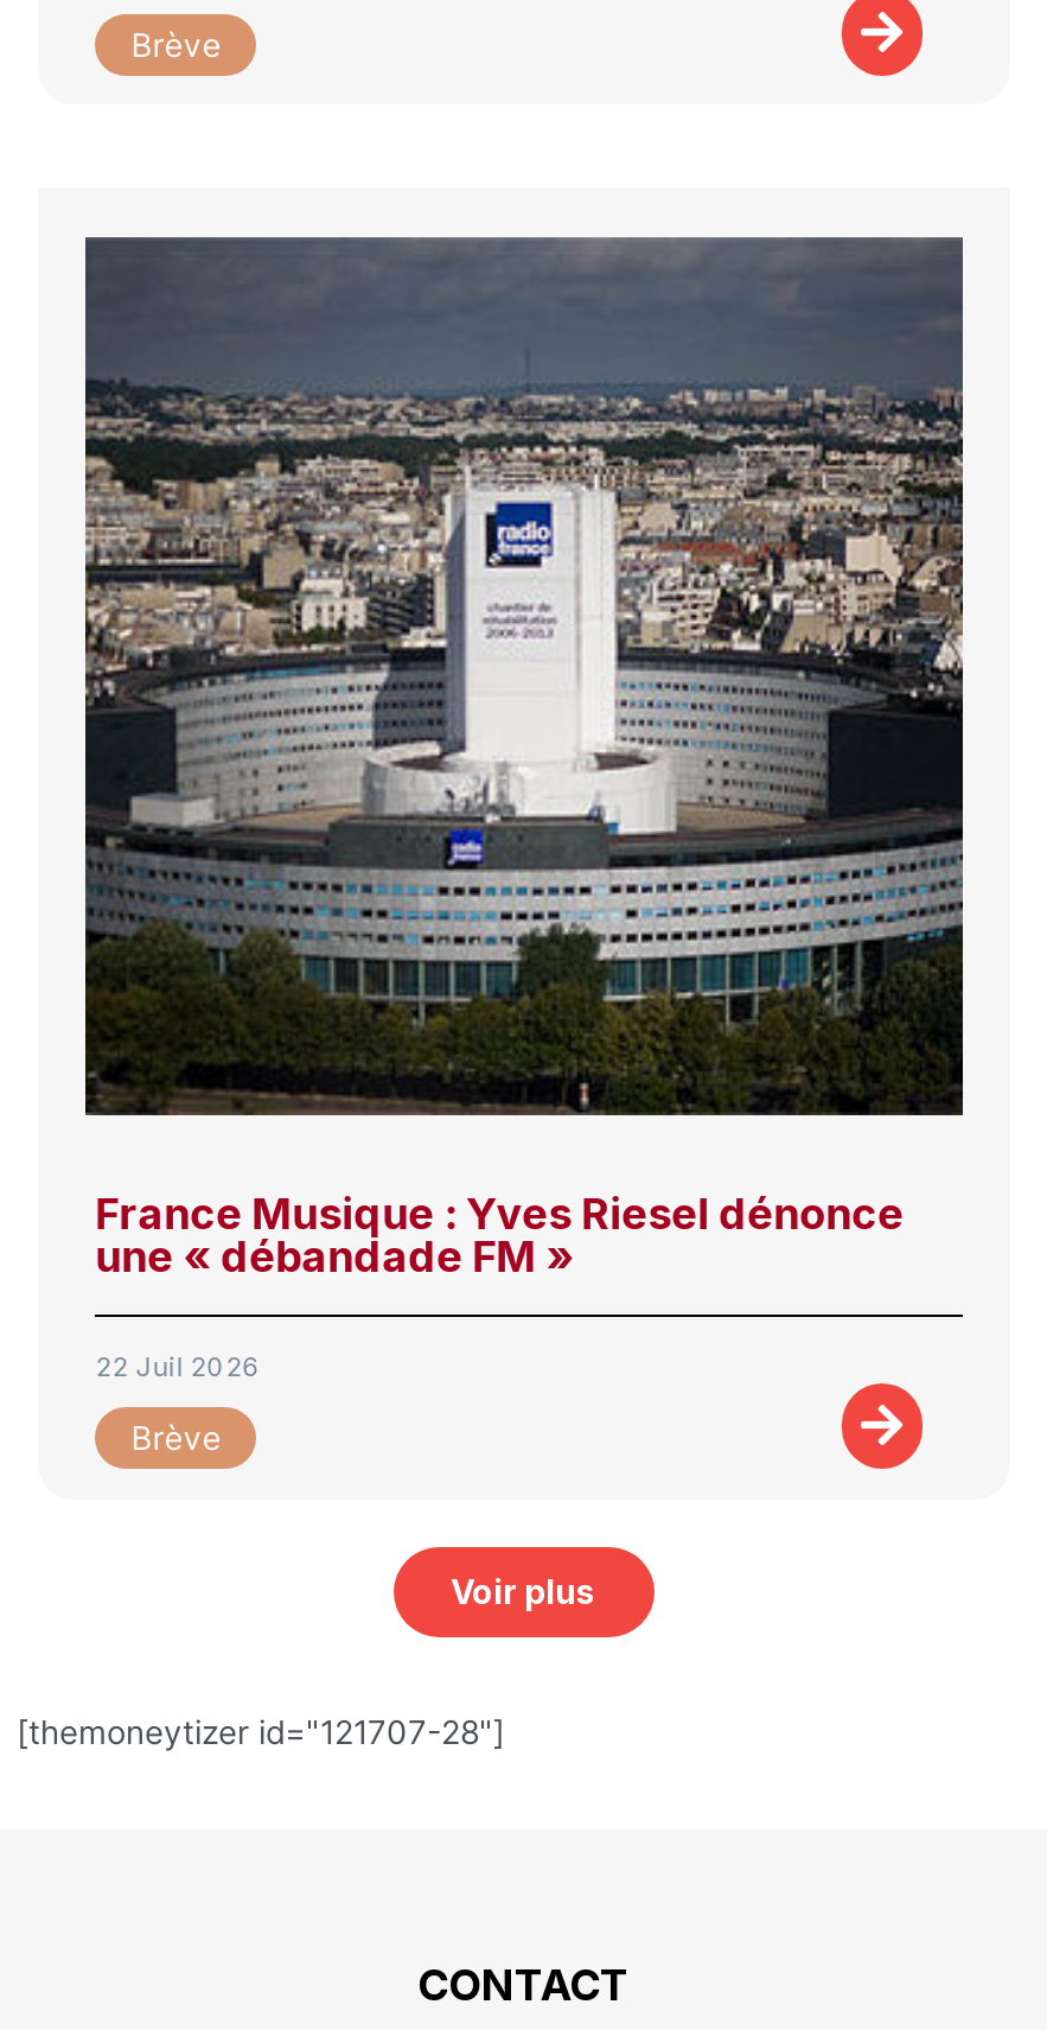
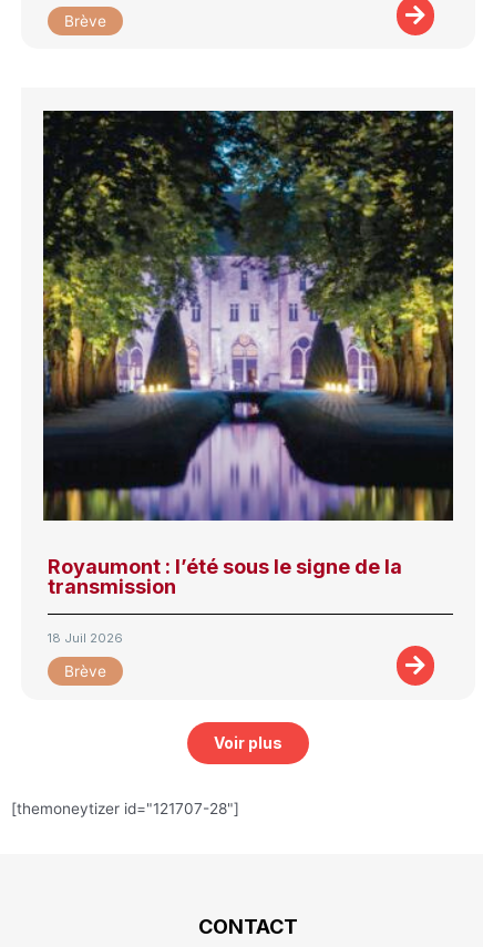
- [image]
- France Musique : Yves Riesel dénonce
- une « débandade FM »
+ [image]
+ Royaumont : l’été sous le signe de la
+ transmission

- 22 Juil 2026
+ 18 Juil 2026
